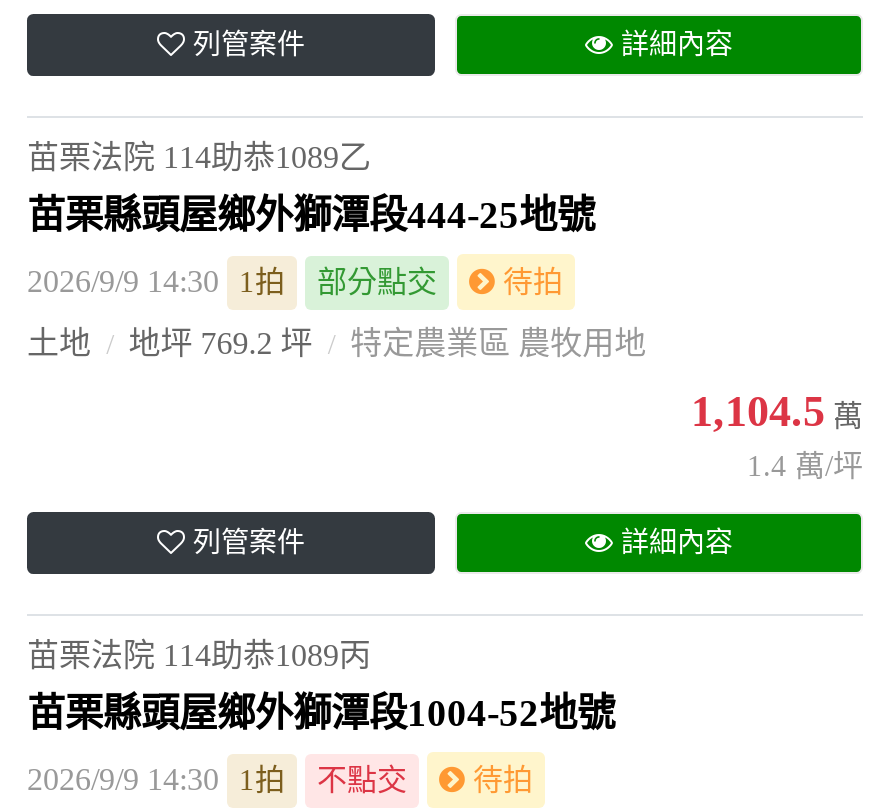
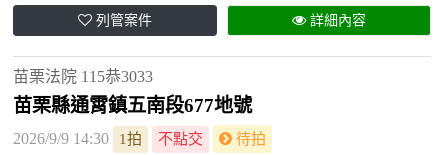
- 苗栗法院 114助恭1089乙
- 苗栗縣頭屋鄉外獅潭段444-25地號
- 2026/9/9 14:30
- 1拍
- 部分點交
- 待拍
- 土地
- 地坪 769.2 坪
- 特定農業區 農牧用地
- 1,104.5 萬
- 1.4 萬/坪
- 列管案件
- 詳細內容
- 苗栗法院 114助恭1089丙
- 苗栗縣頭屋鄉外獅潭段1004-52地號
+ 苗栗法院 115恭3033
+ 苗栗縣通霄鎮五南段677地號
